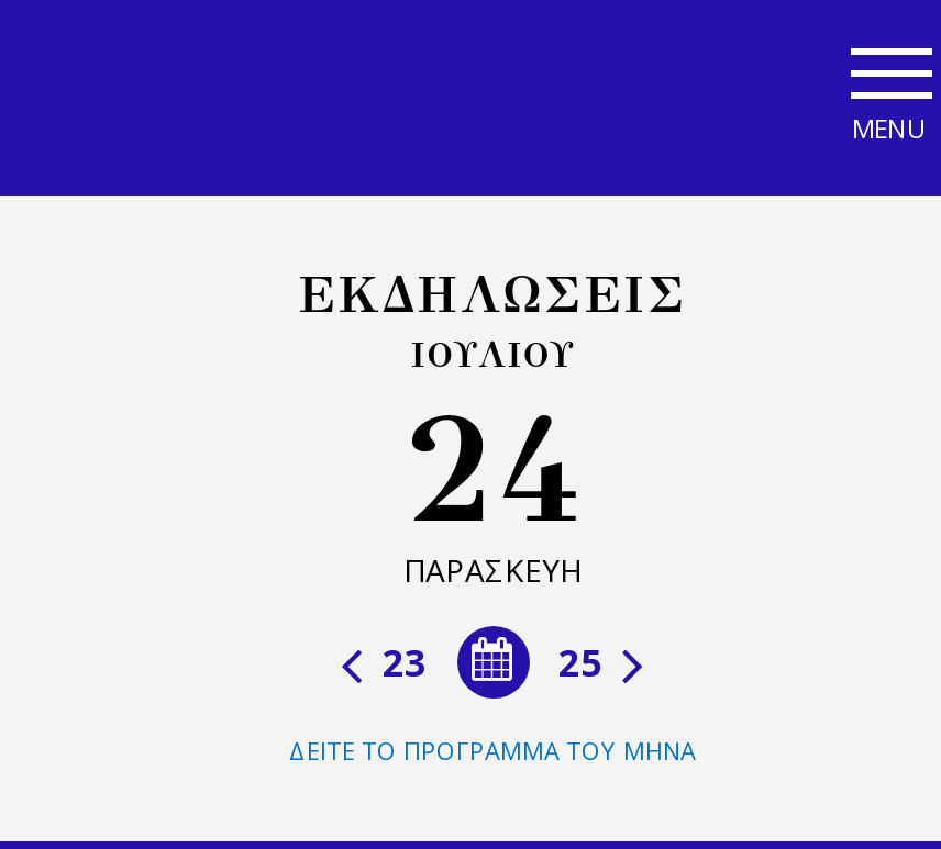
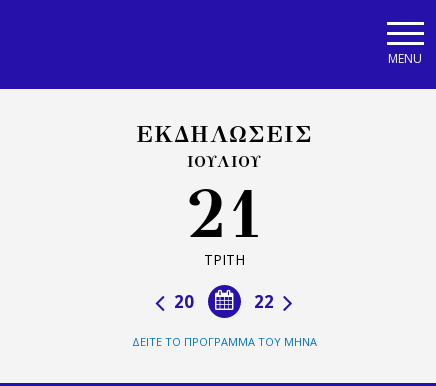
- 24
- ΠΑΡΑΣΚΕΥΗ
+ 21
+ ΤΡΙΤΗ

- 25
- 23
+ 22
+ 20
